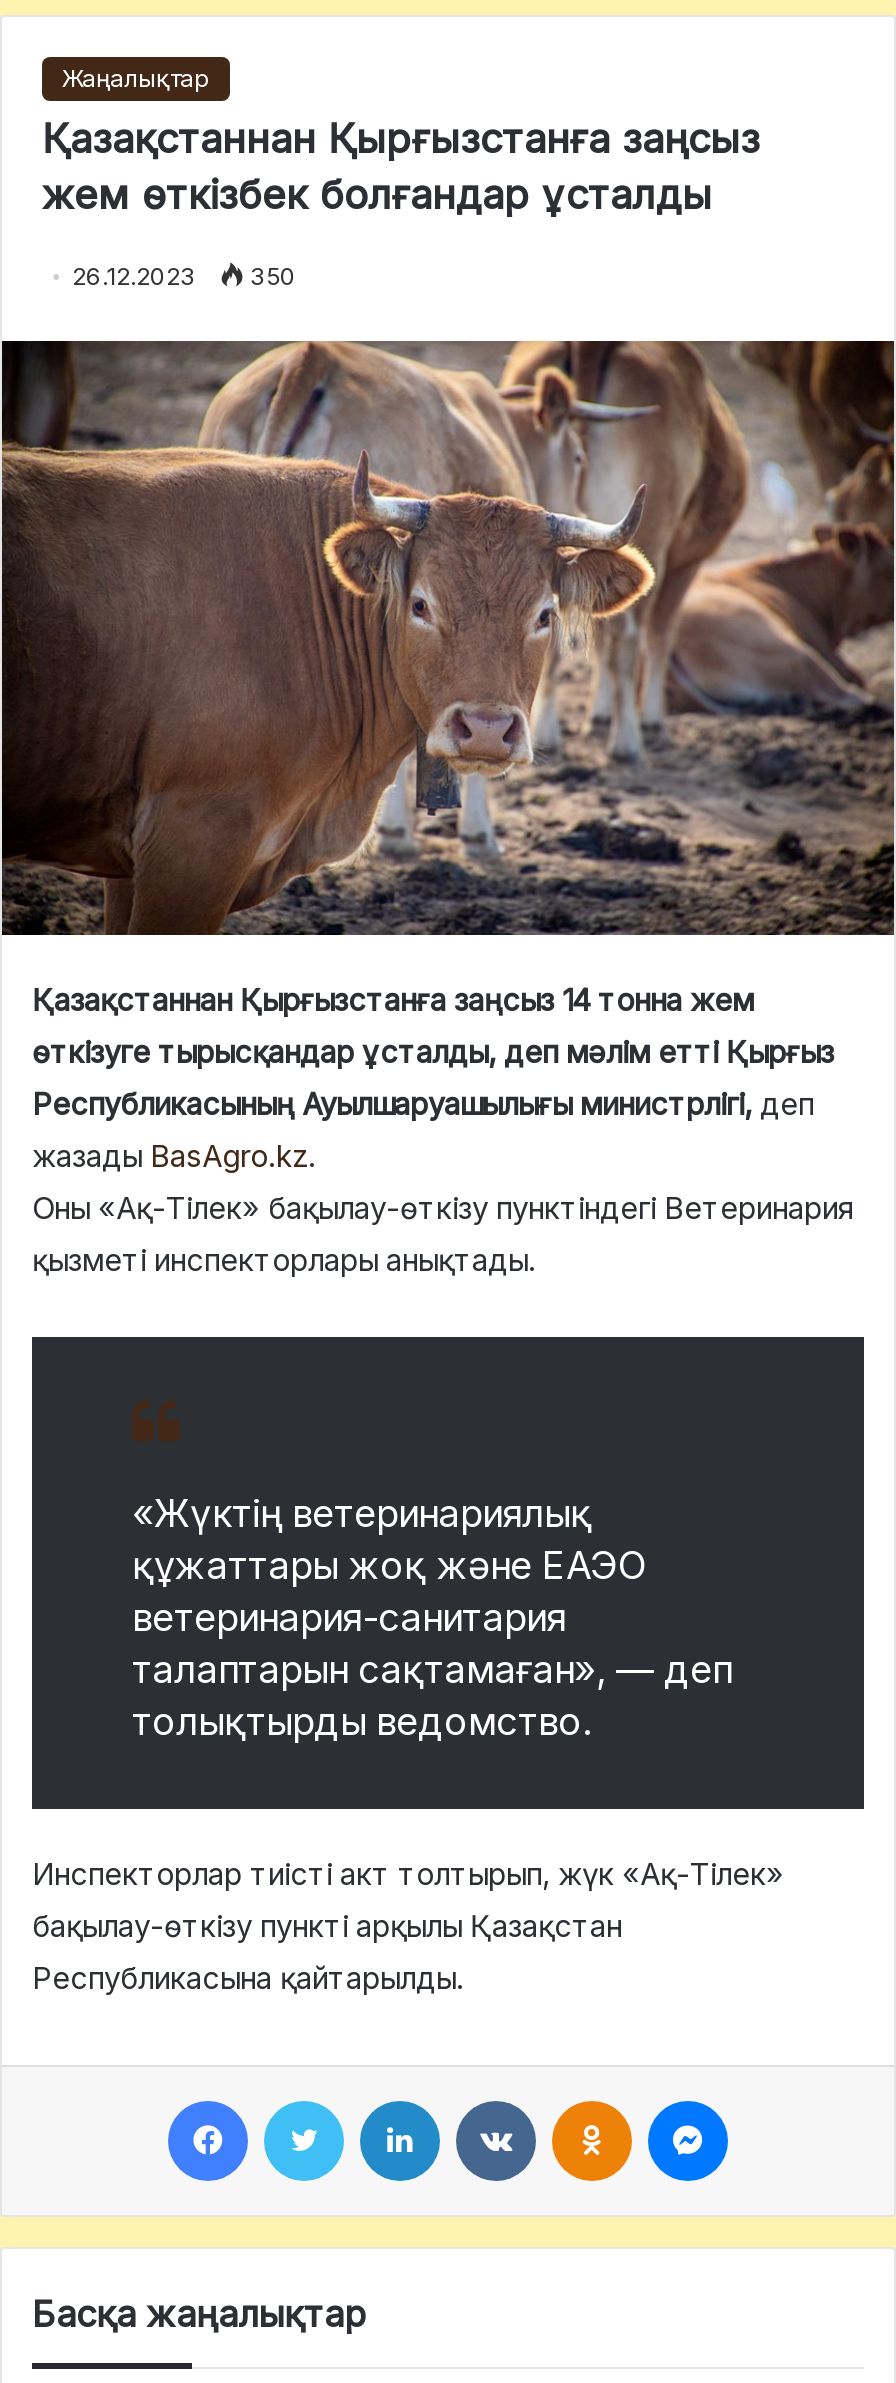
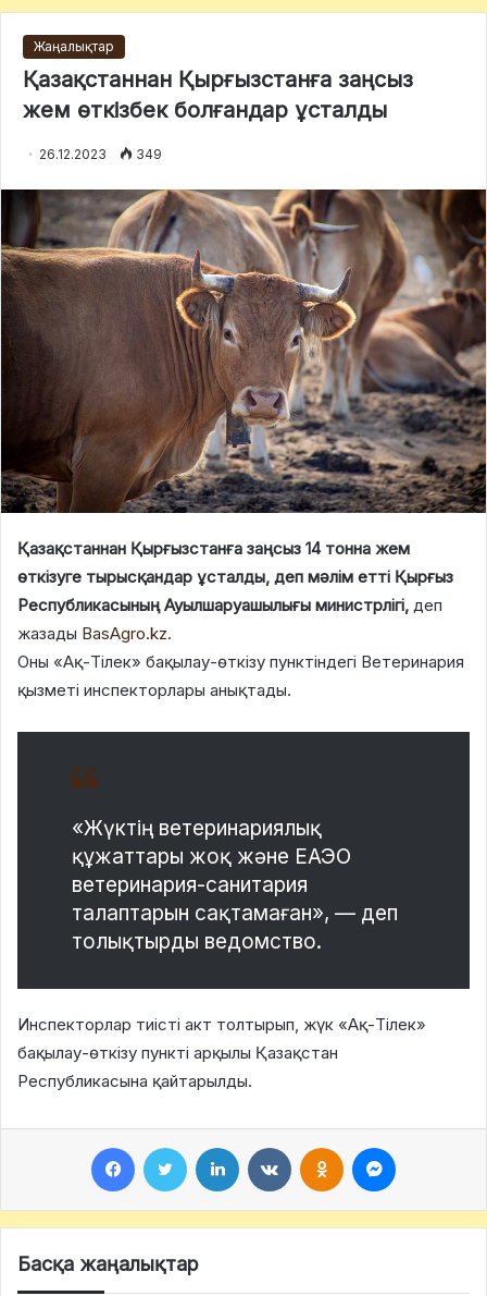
- 26.12.2023 350
+ 26.12.2023 349
